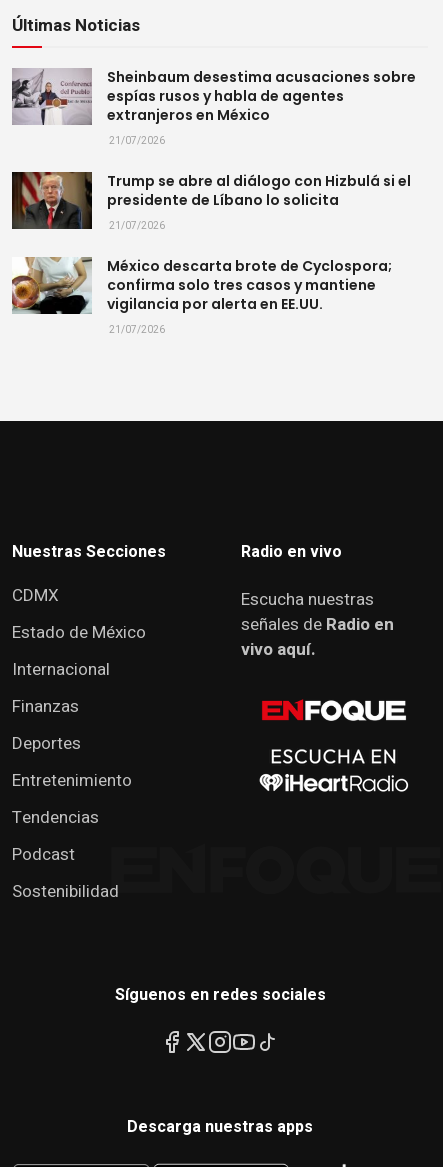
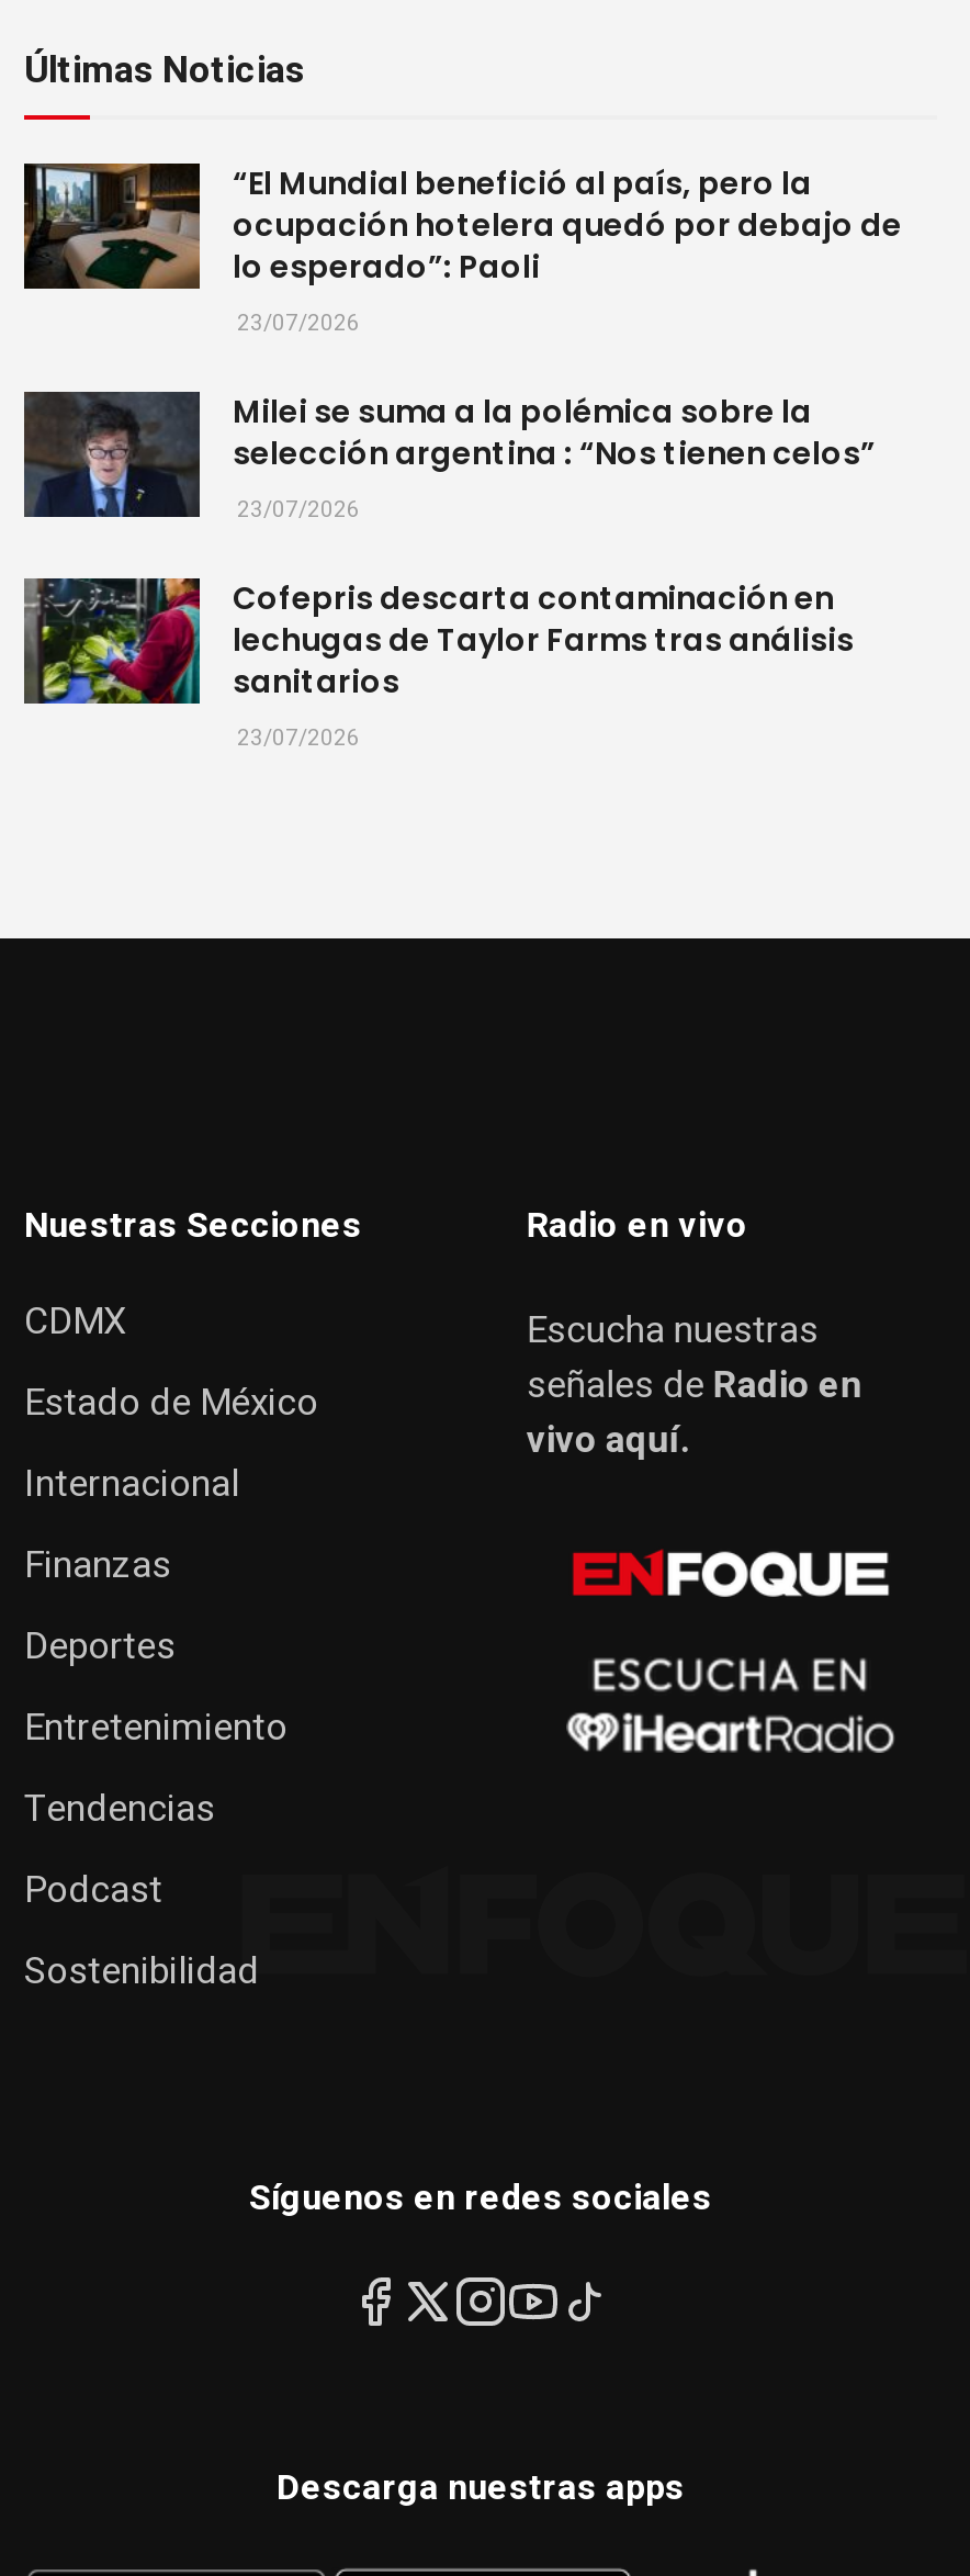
- [image]
- Sheinbaum desestima acusaciones sobre
- espías rusos y habla de agentes
- extranjeros en México
- 21/07/2026
+ [image]
+ “El Mundial benefició al país, pero la
+ ocupación hotelera quedó por debajo de
+ lo esperado”: Paoli
+ 23/07/2026

- [image]
- Trump se abre al diálogo con Hizbulá si el
- presidente de Líbano lo solicita
- 21/07/2026
+ [image]
+ Milei se suma a la polémica sobre la
+ selección argentina : “Nos tienen celos”
+ 23/07/2026

- [image]
- México descarta brote de Cyclospora;
- confirma solo tres casos y mantiene
- vigilancia por alerta en EE.UU.
- 21/07/2026
+ [image]
+ Cofepris descarta contaminación en
+ lechugas de Taylor Farms tras análisis
+ sanitarios
+ 23/07/2026
